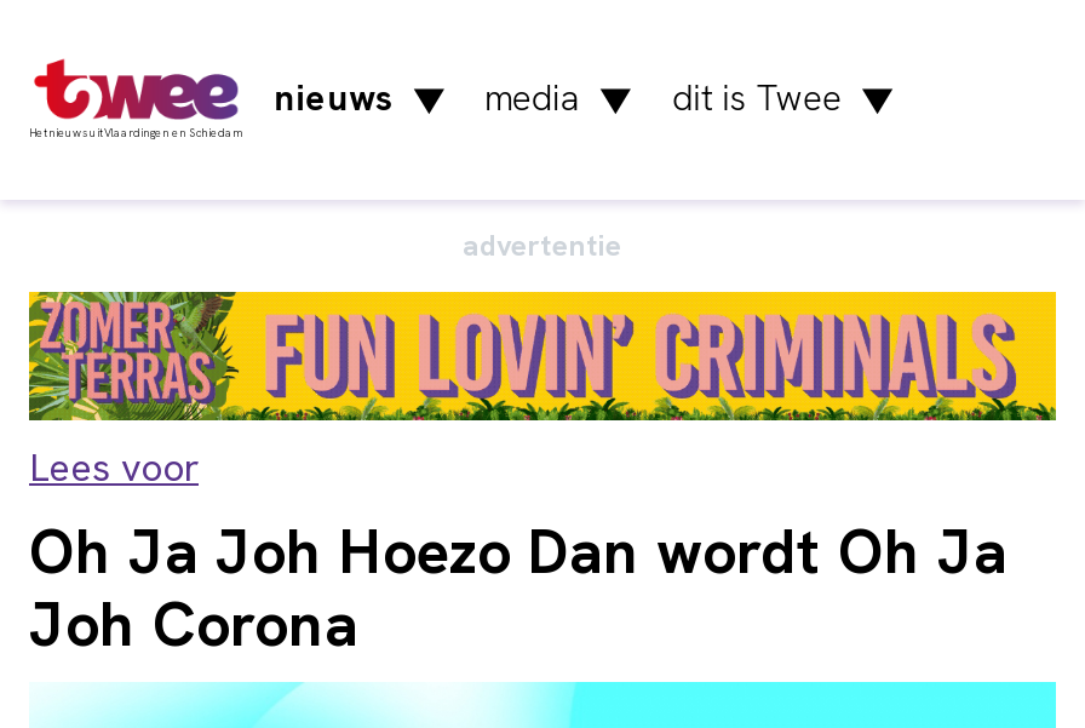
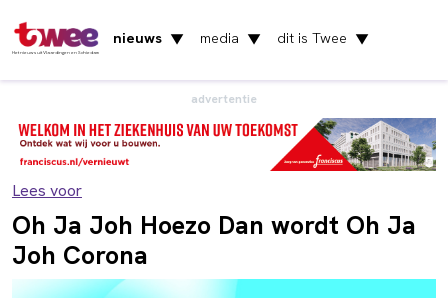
- [image]
+ [image]
